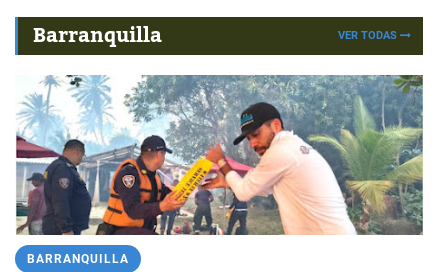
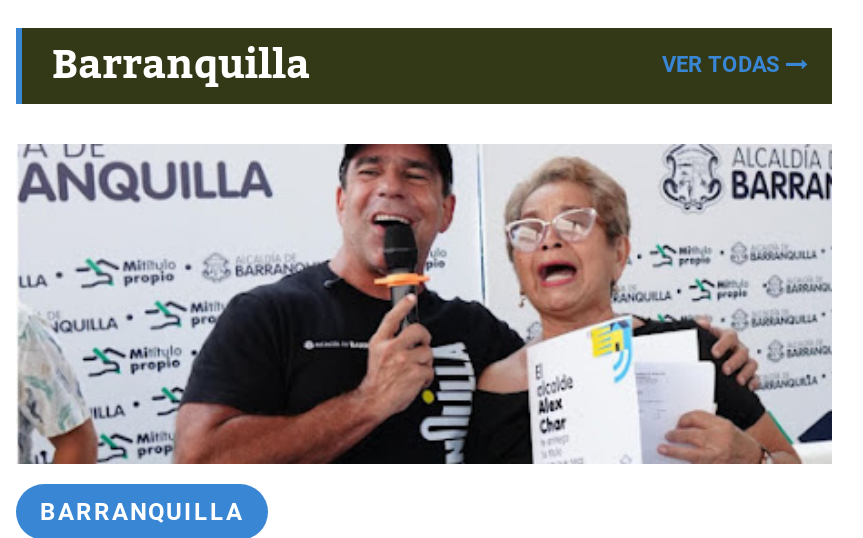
- [image]
+ [image]
